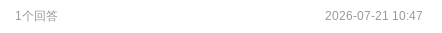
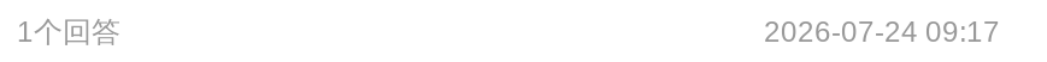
- 2026-07-21 10:47
+ 2026-07-24 09:17
